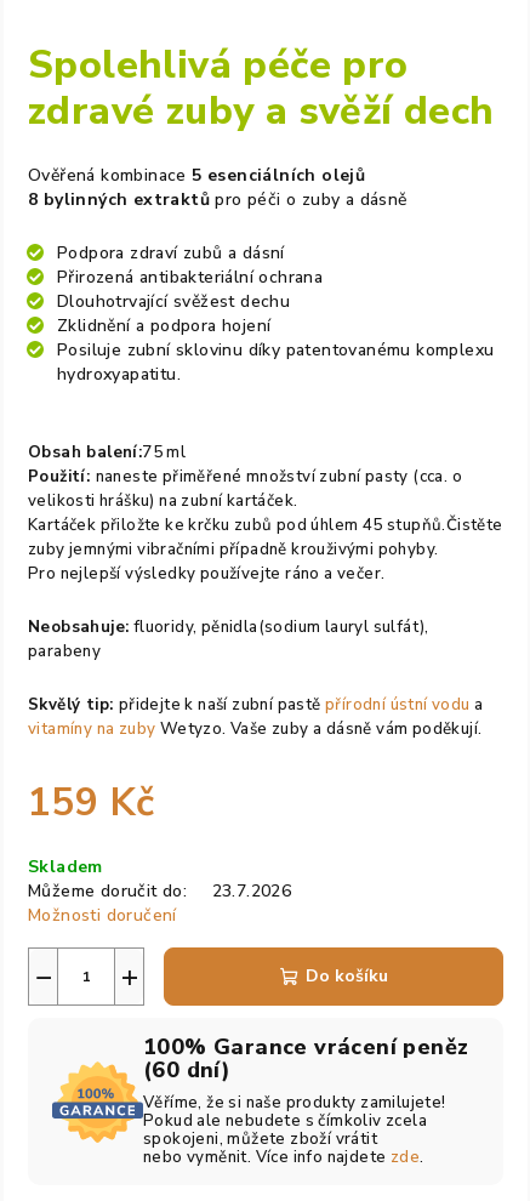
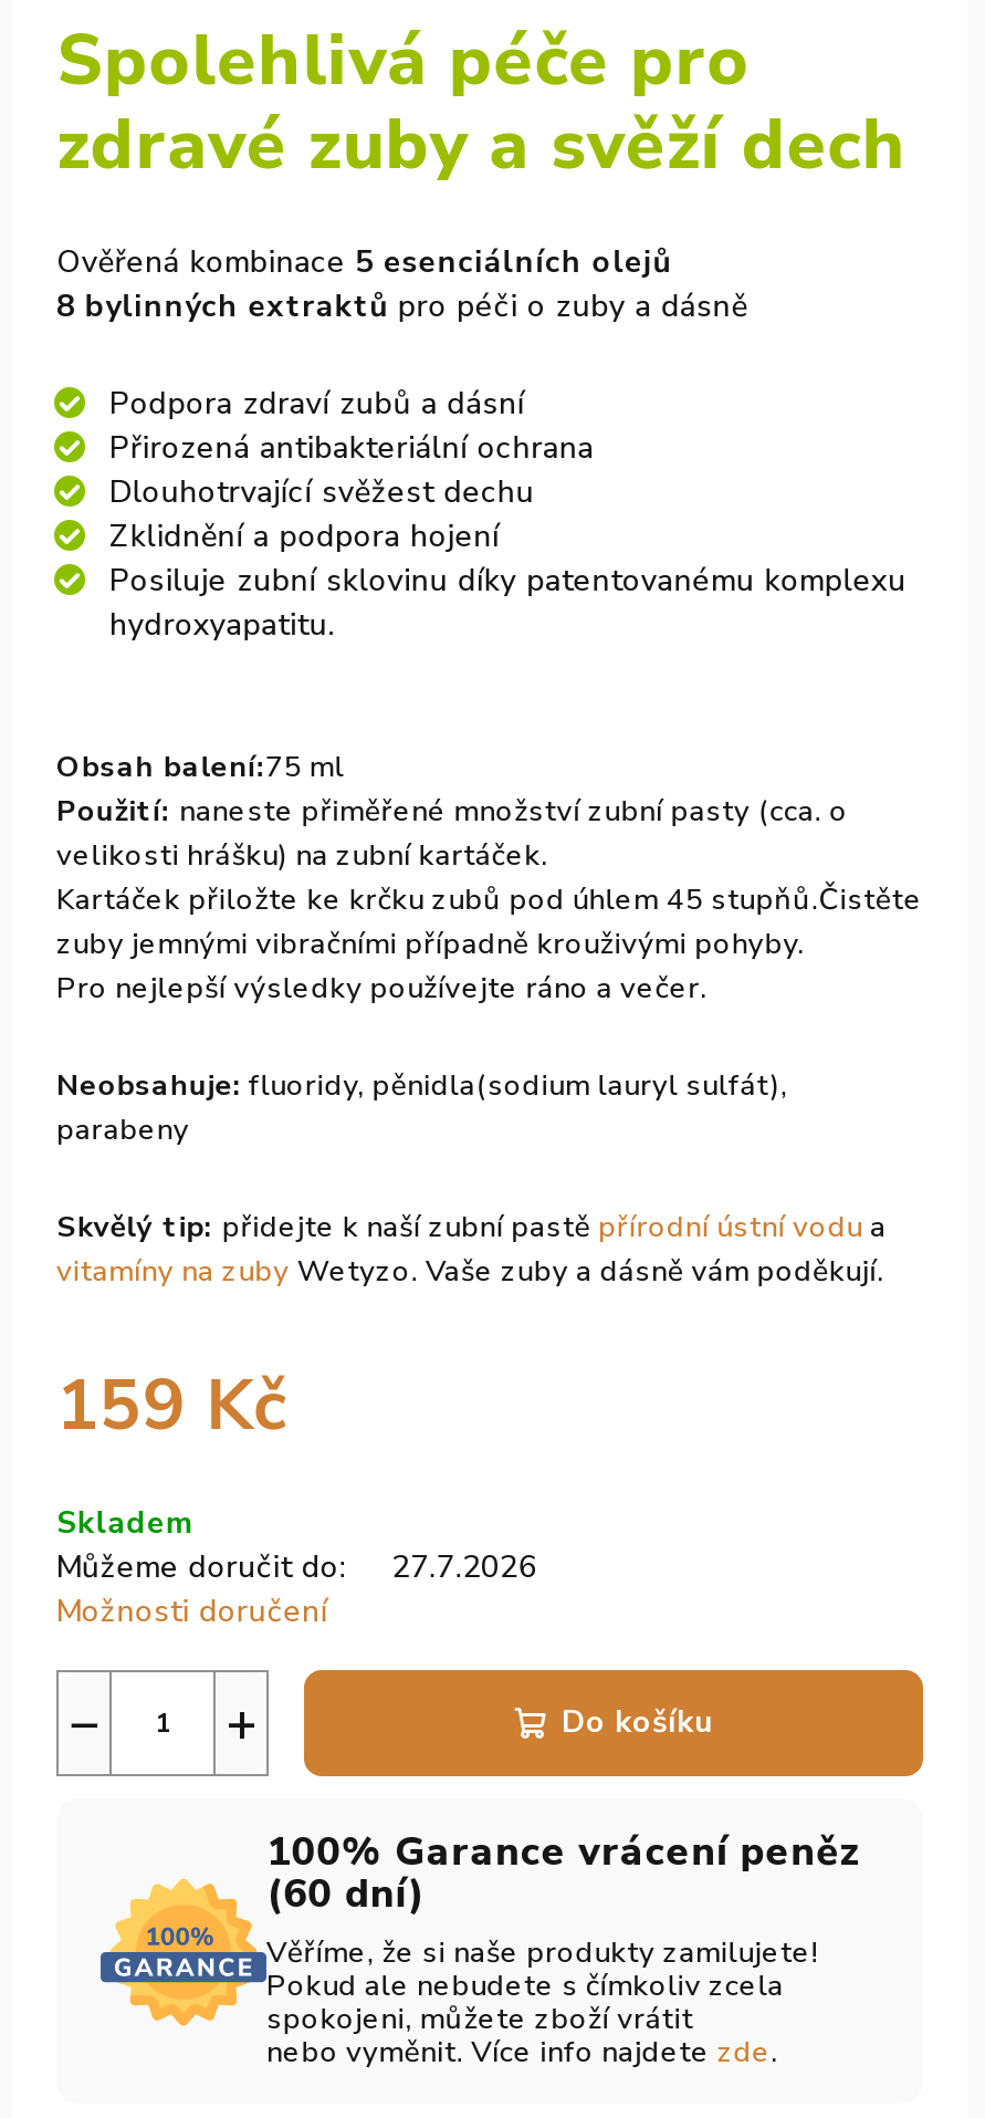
- Můžeme doručit do: 23.7.2026
+ Můžeme doručit do: 27.7.2026
